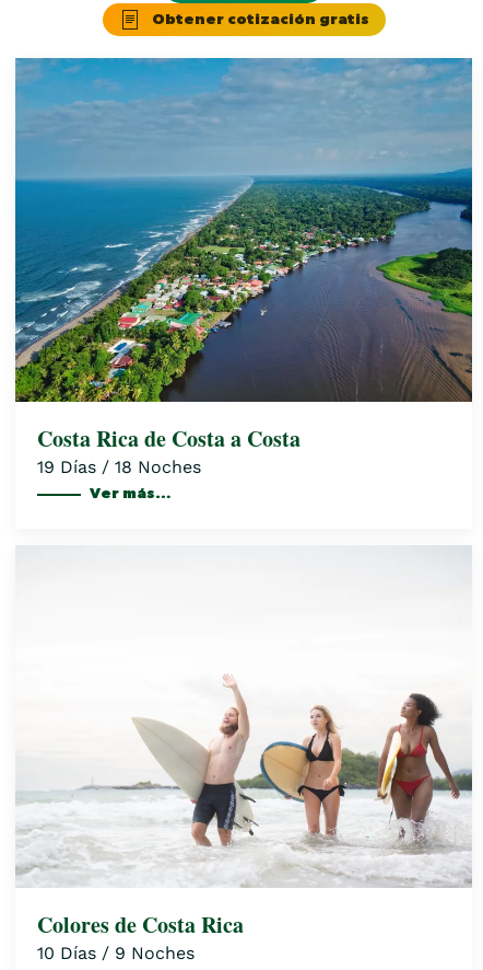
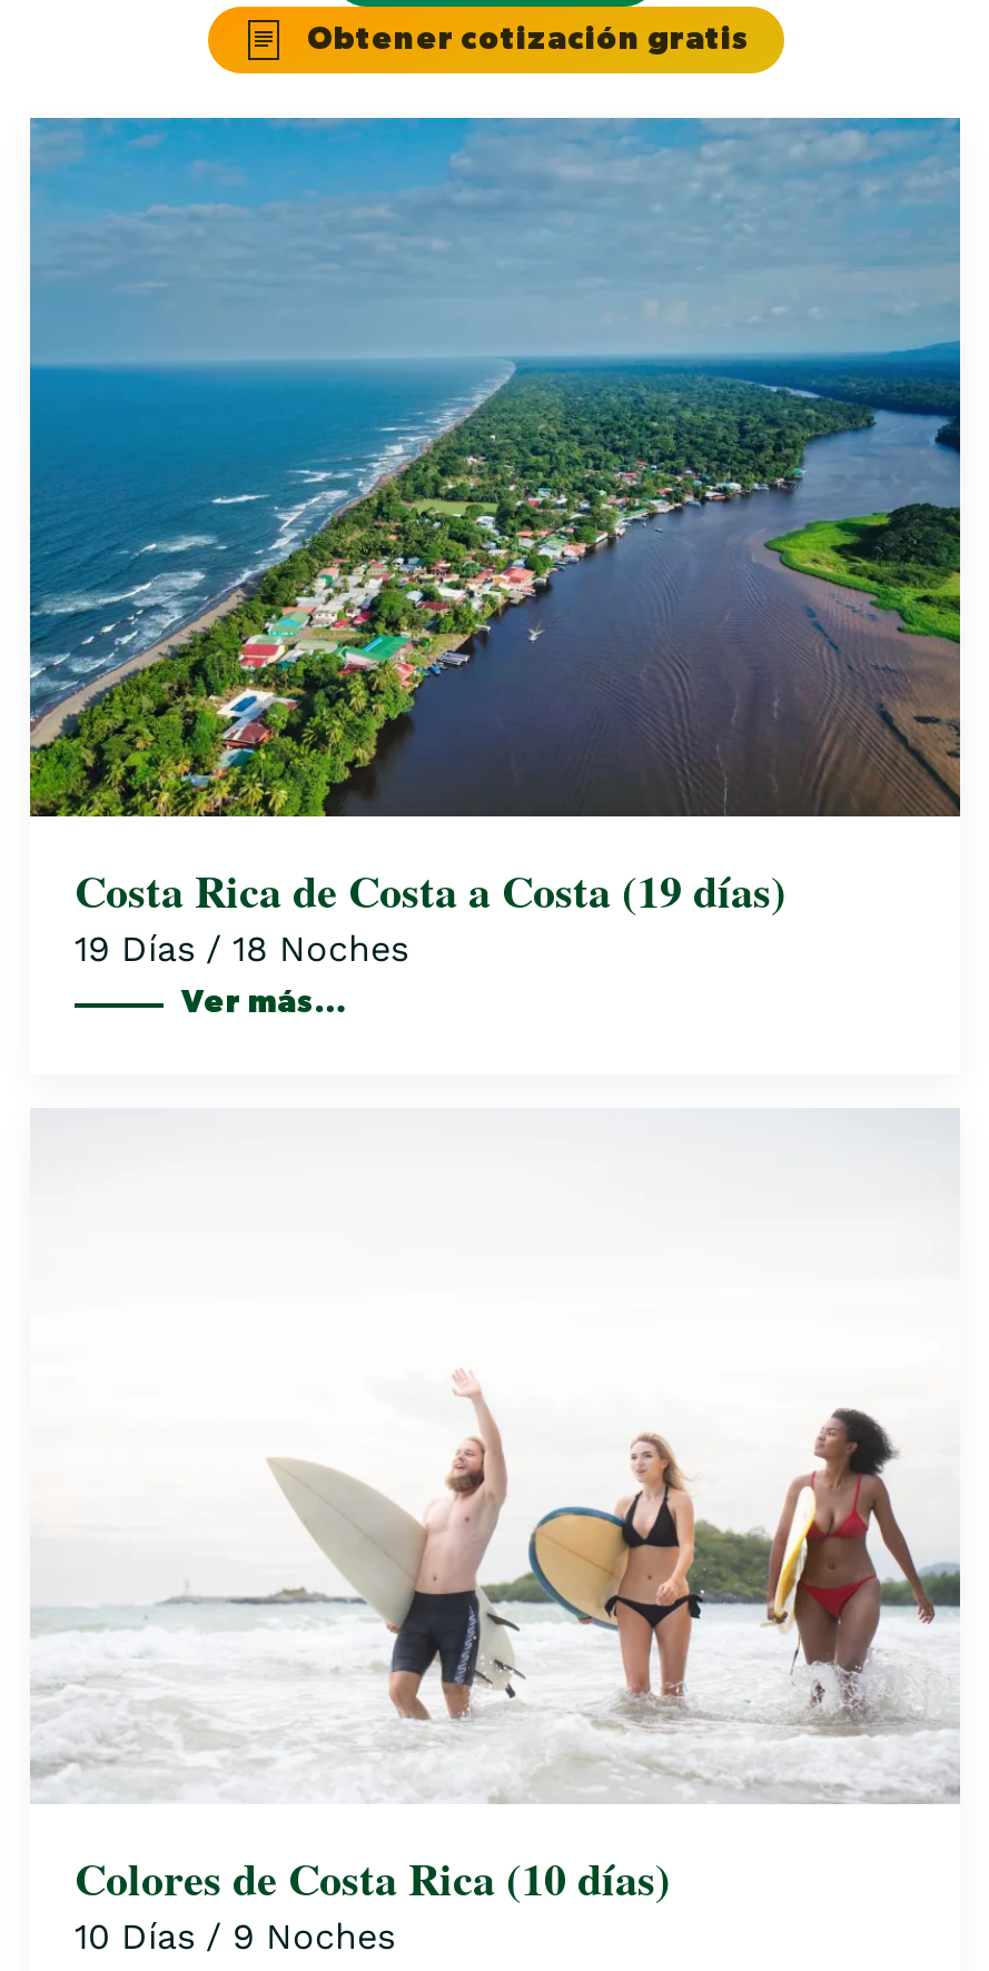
- Costa Rica de Costa a Costa
+ Costa Rica de Costa a Costa (19 días)

- Colores de Costa Rica
+ Colores de Costa Rica (10 días)
